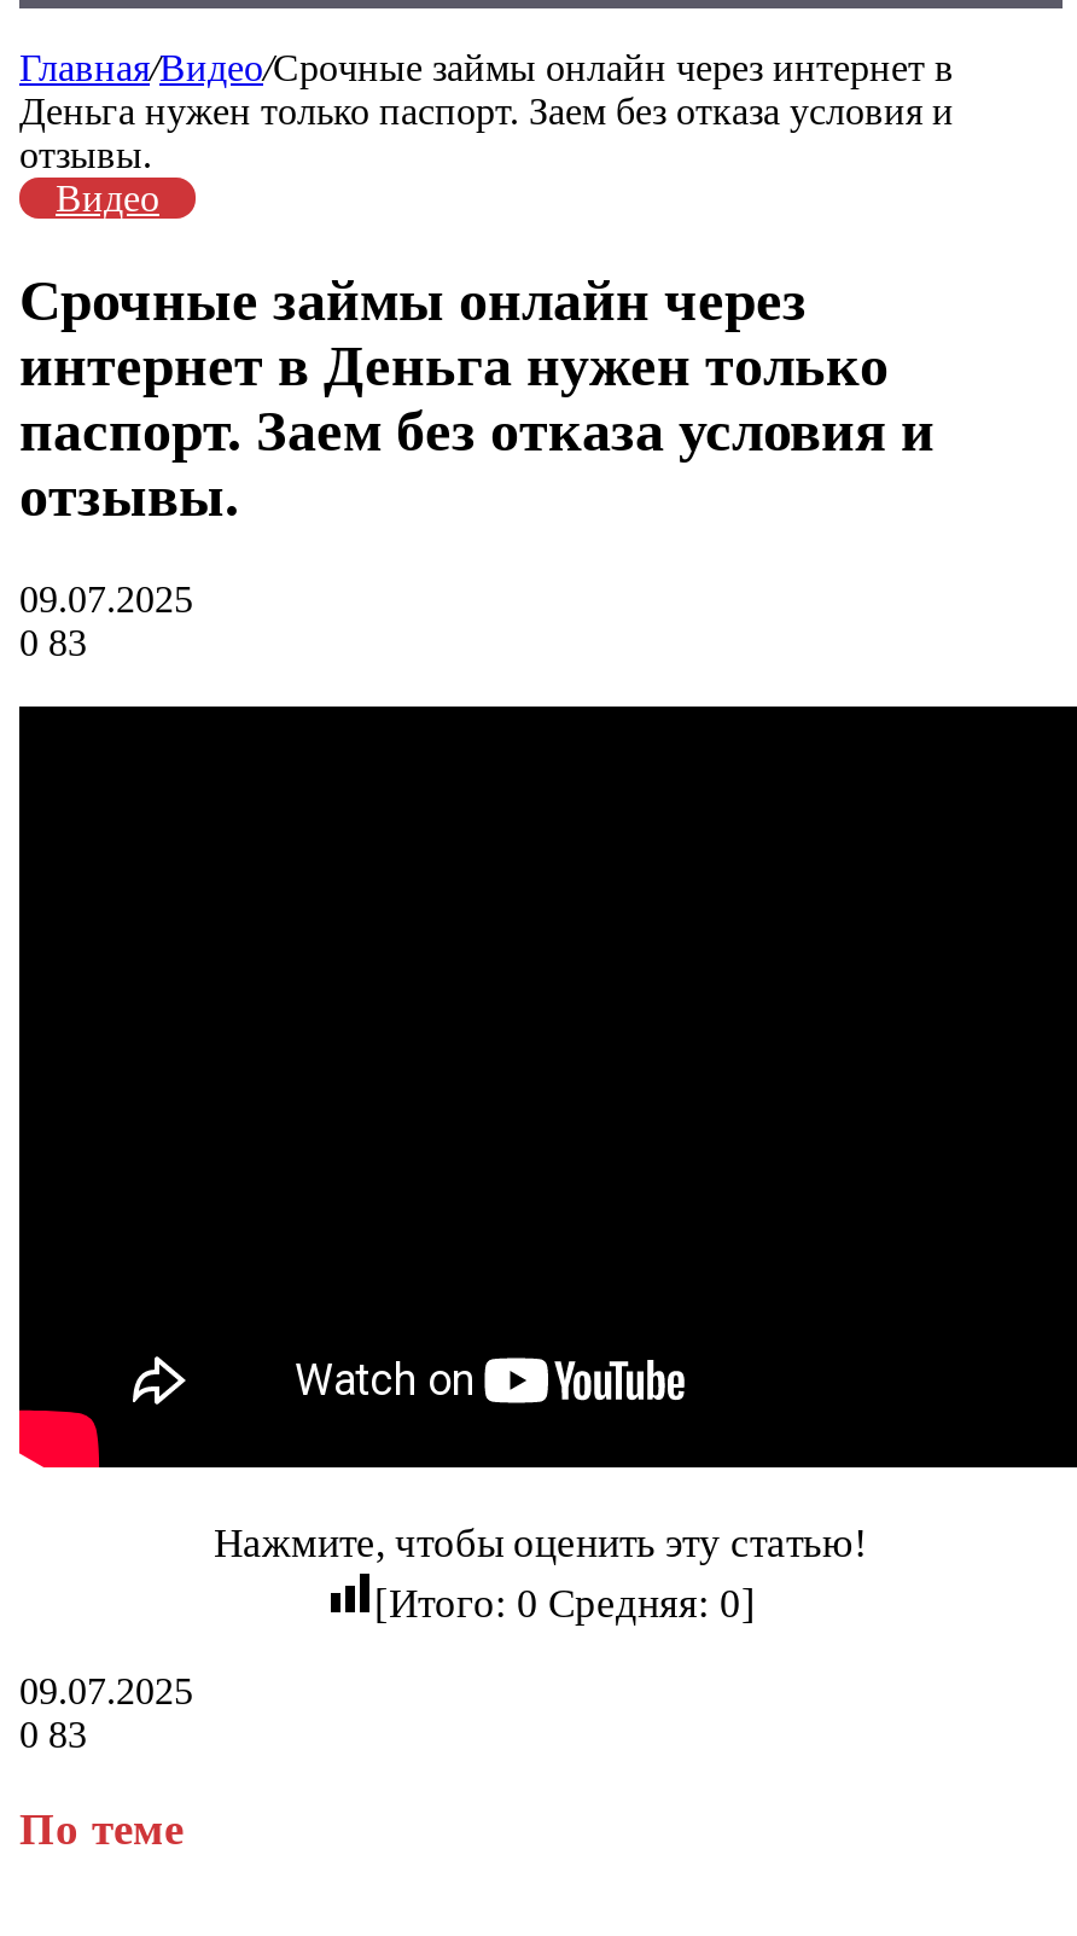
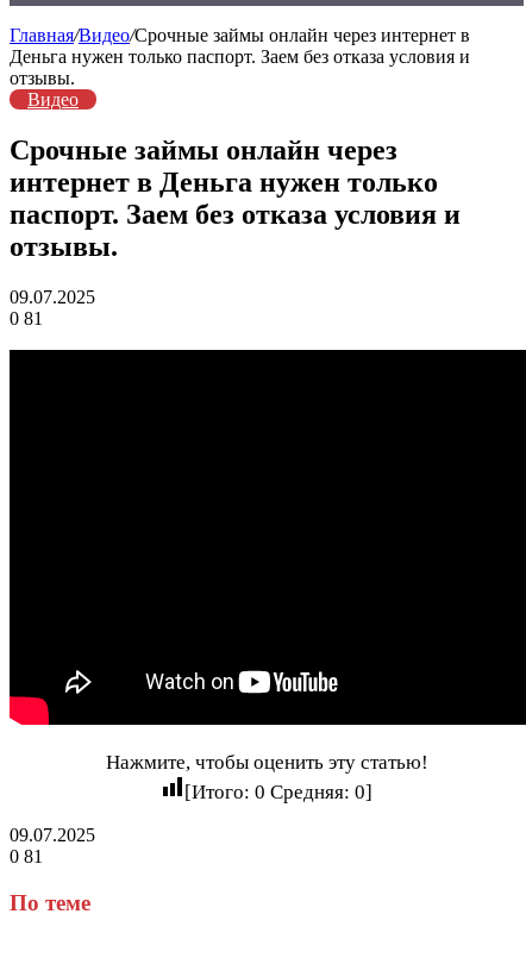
- 0 83
+ 0 81

- 0 83
+ 0 81
